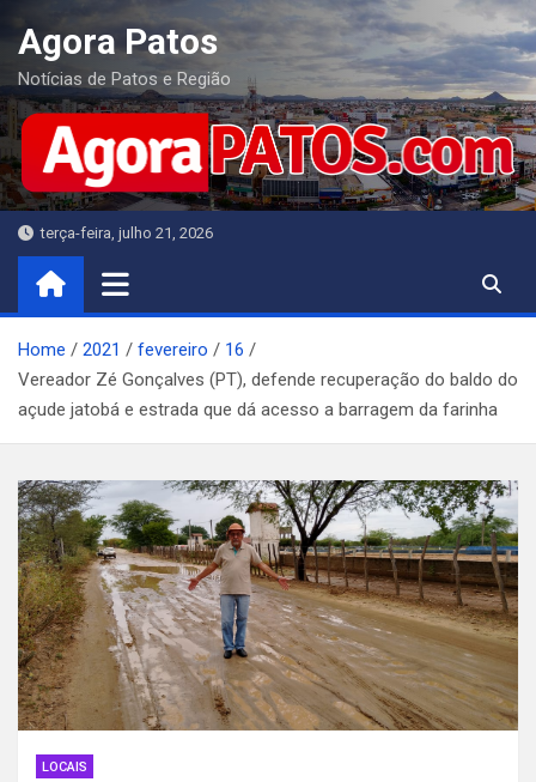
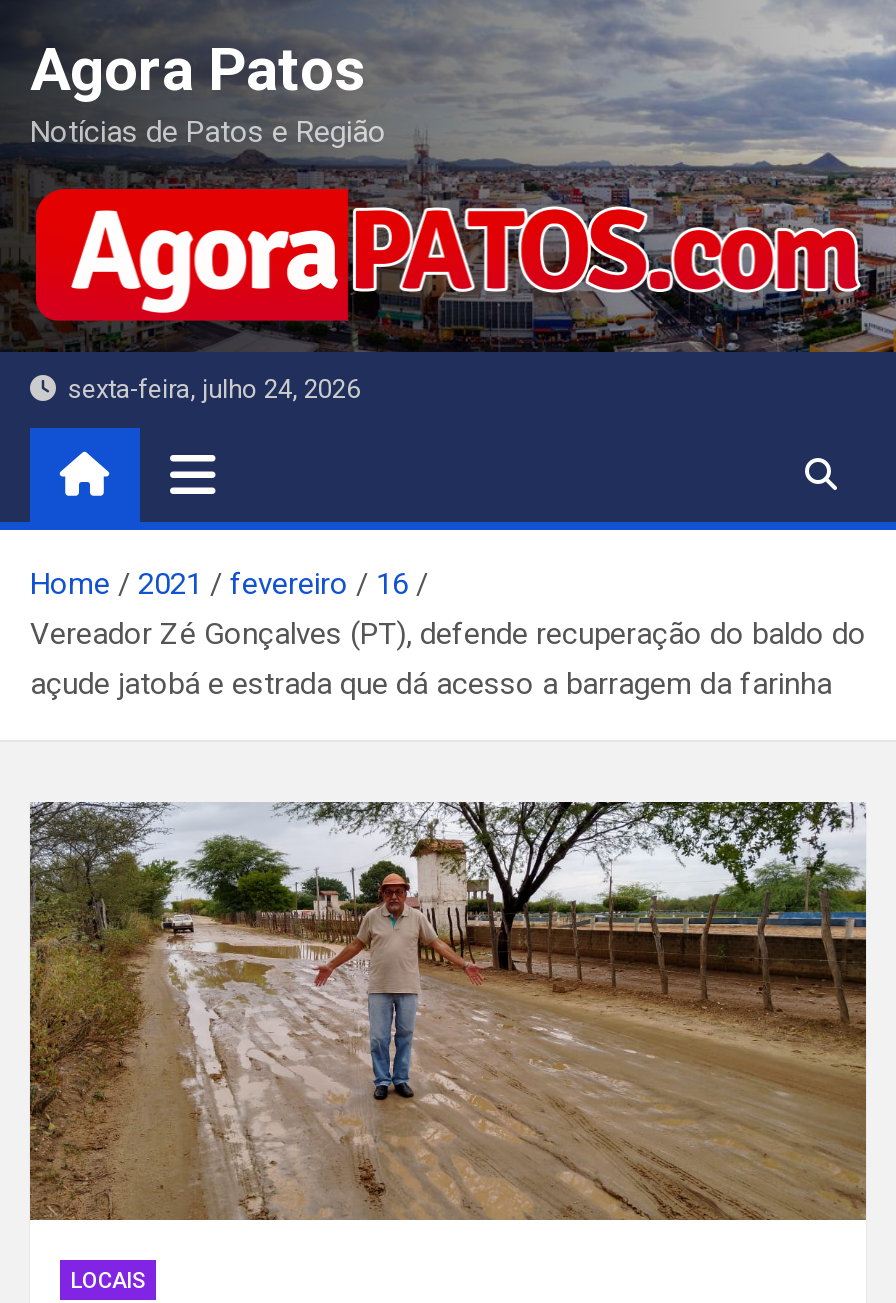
- terça-feira, julho 21, 2026
+ sexta-feira, julho 24, 2026
